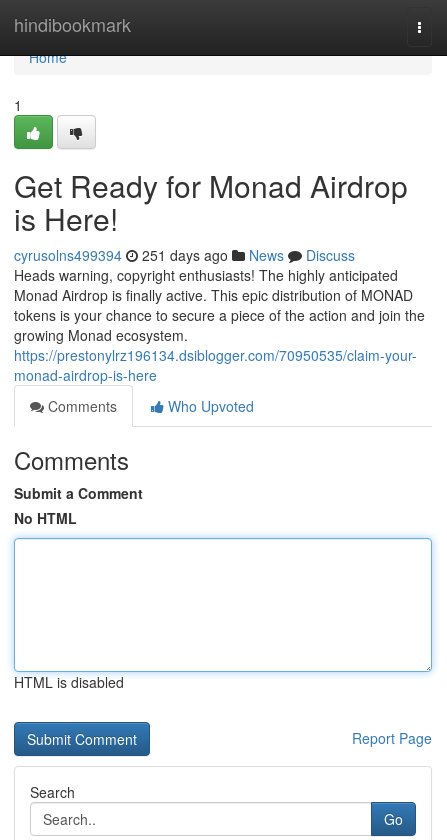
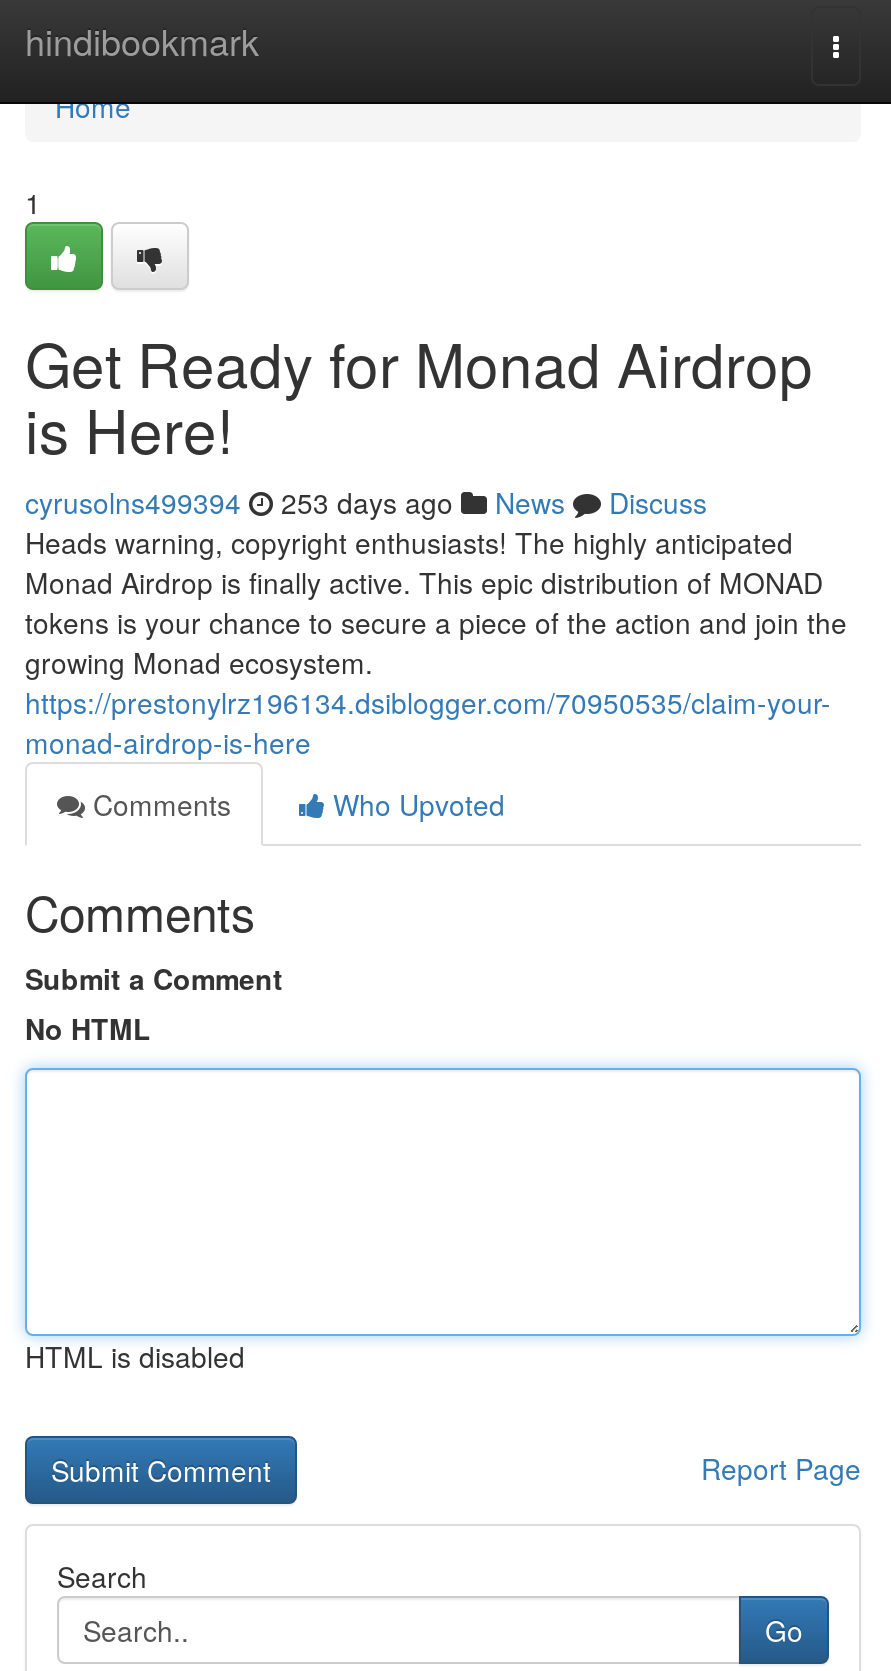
- cyrusolns499394 251 days ago News Discuss
+ cyrusolns499394 253 days ago News Discuss
